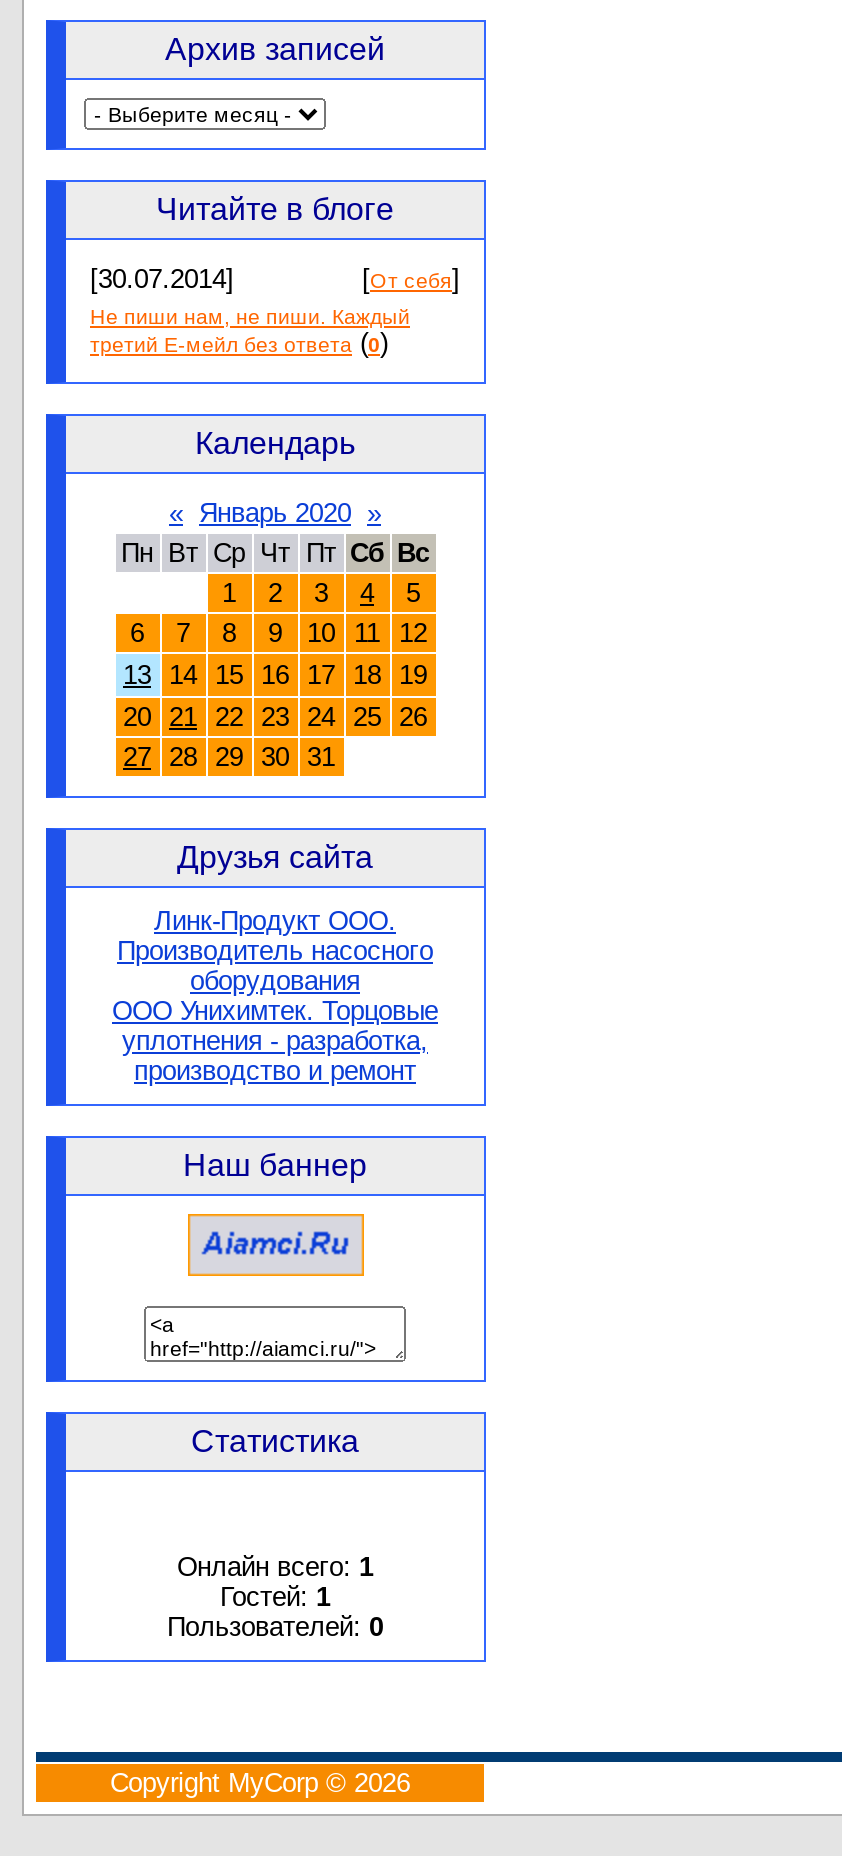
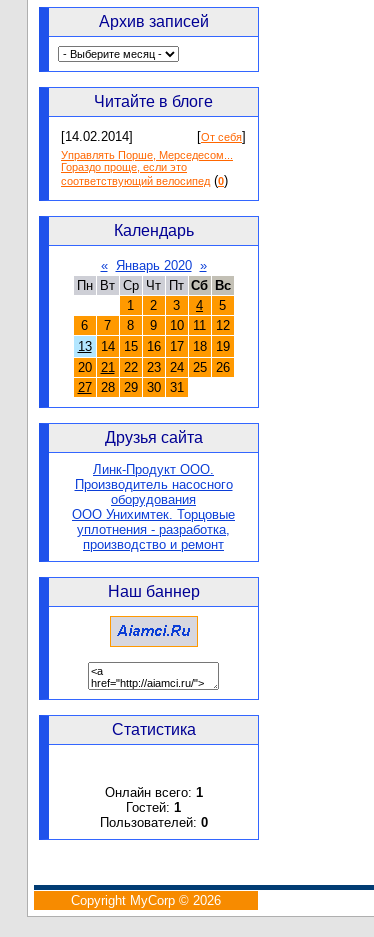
- [30.07.2014]
+ [14.02.2014]

- Не пиши нам, не пиши. Каждый
- третий Е-мейл без ответа (0)
+ Управлять Порше, Мерседесом...
+ Гораздо проще, если это
+ соответствующий велосипед (0)
